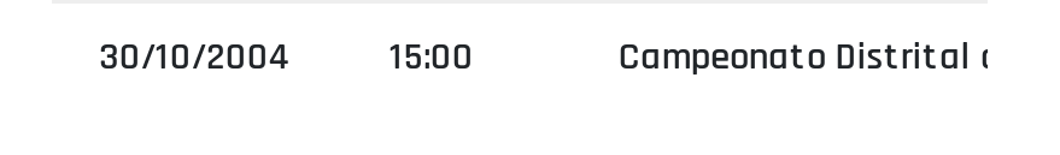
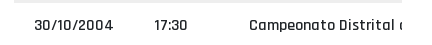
- 30/10/2004 15:00
+ 30/10/2004 17:30
